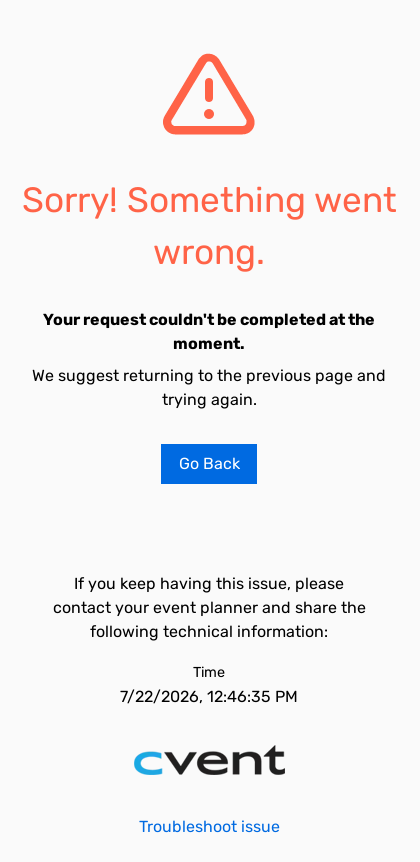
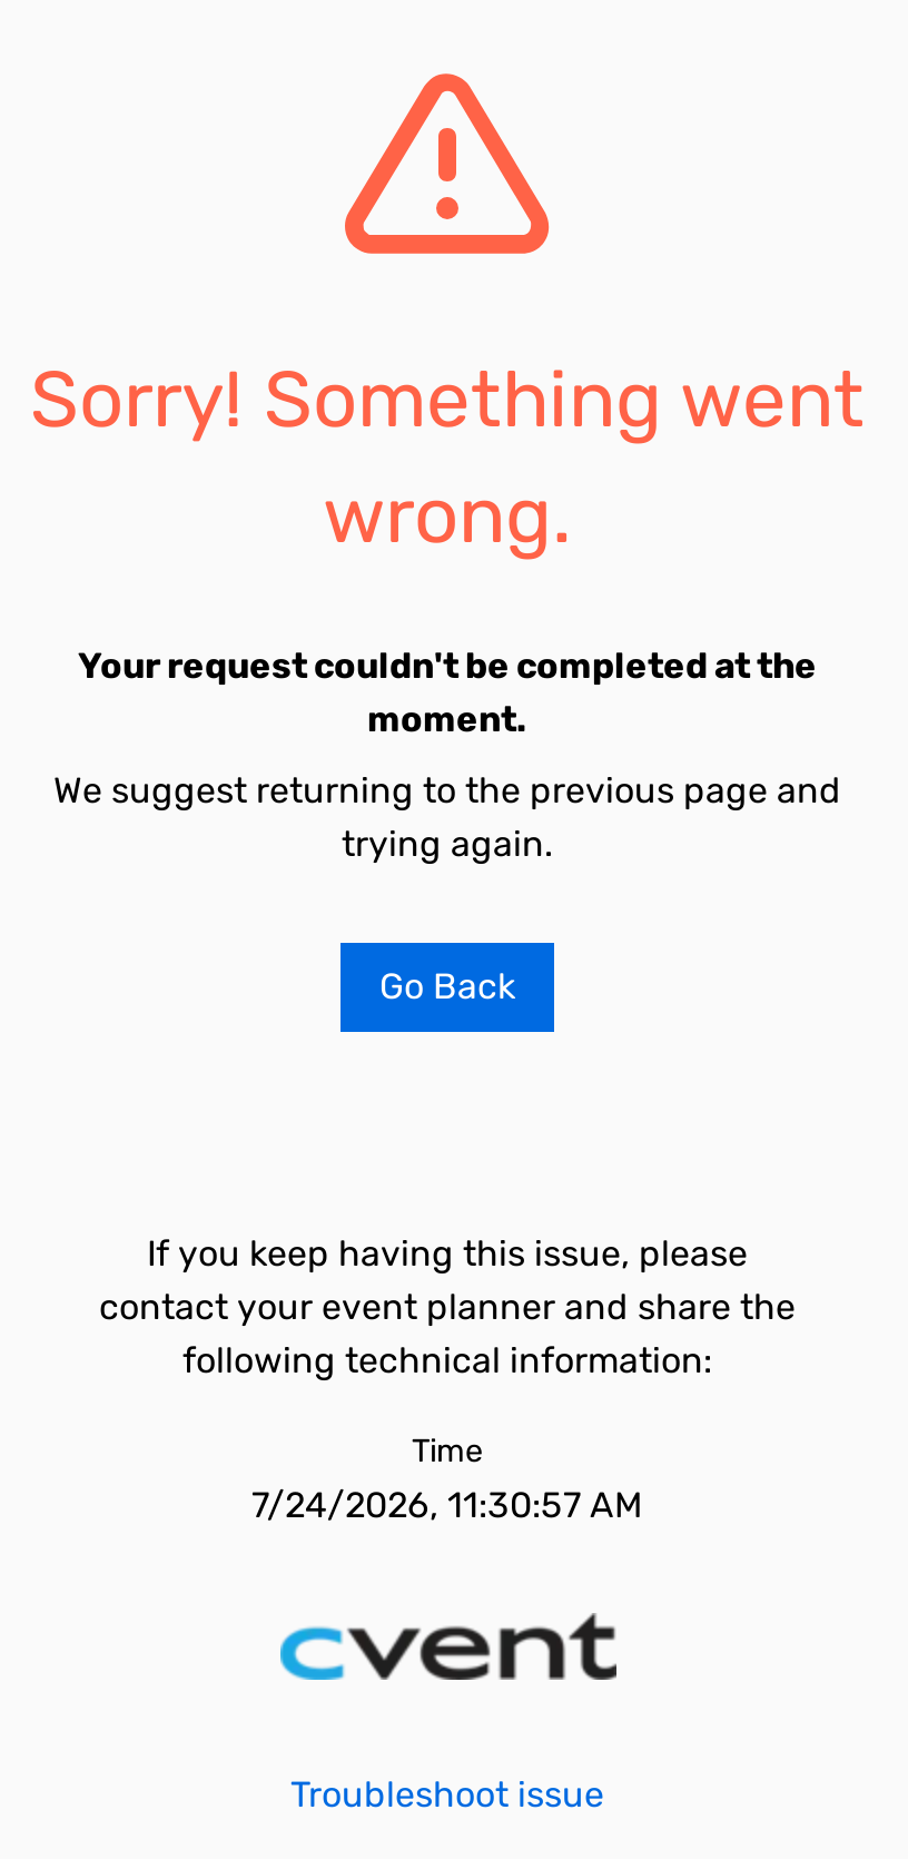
- 7/22/2026, 12:46:35 PM
+ 7/24/2026, 11:30:57 AM
